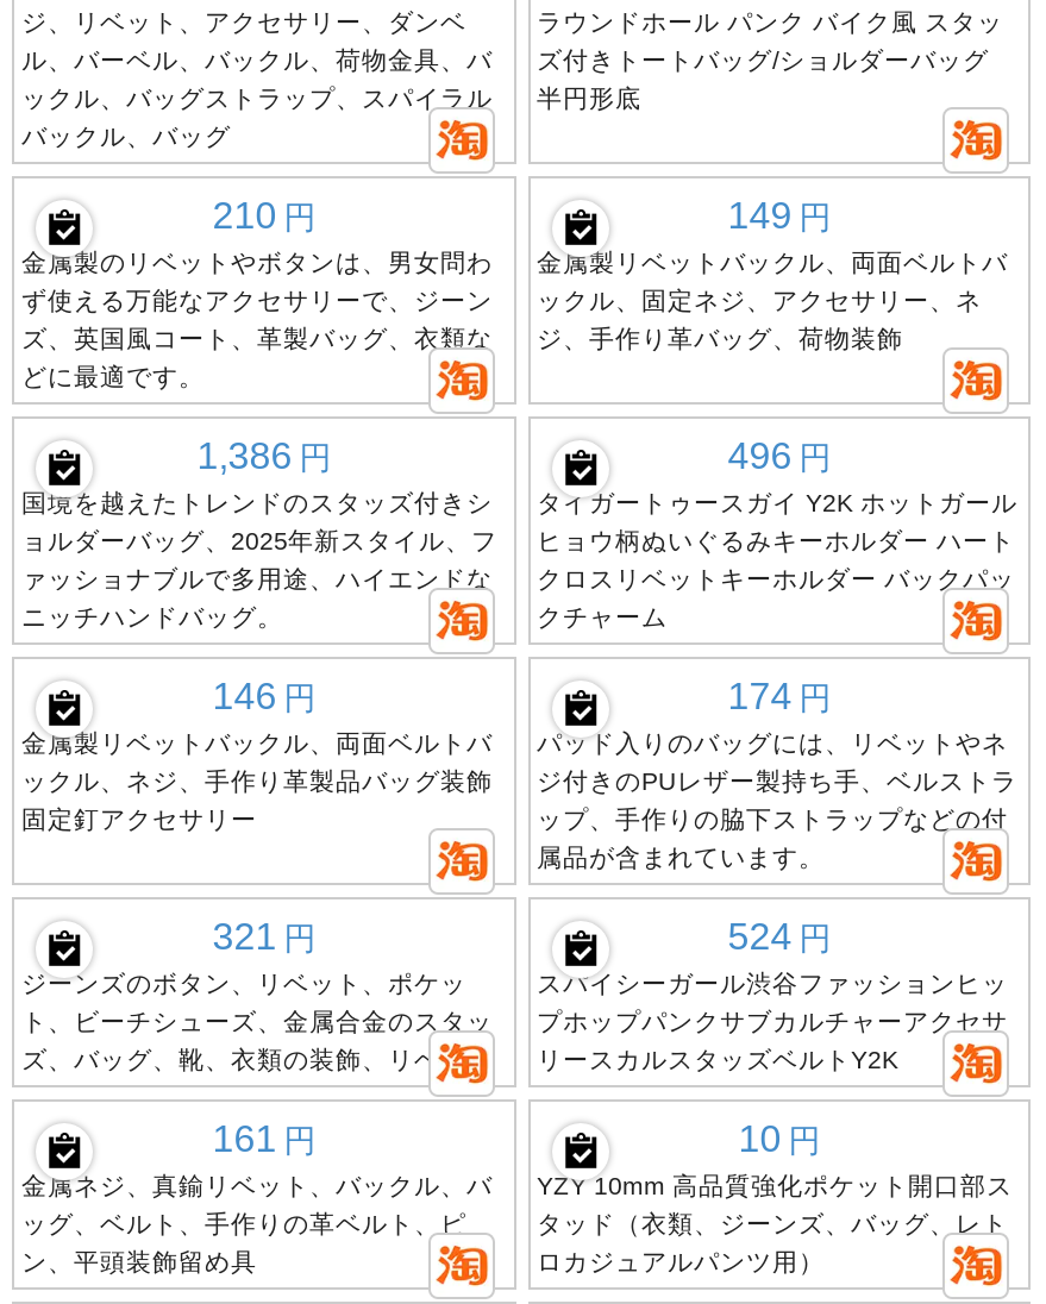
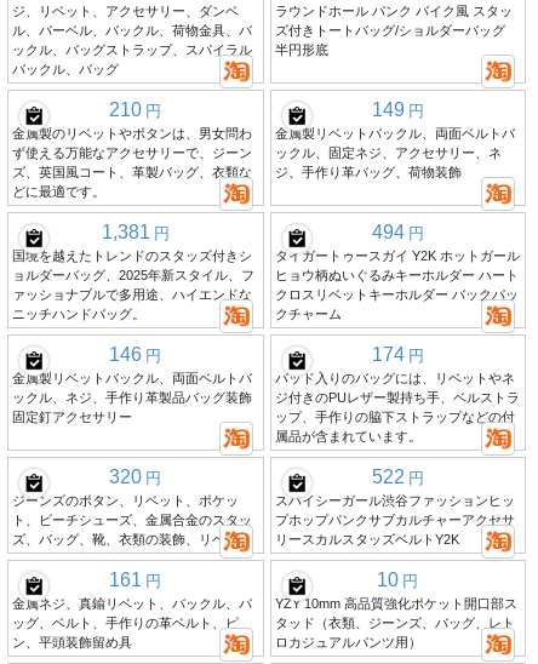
- 1,386 円
+ 1,381 円

- 496 円
+ 494 円

- 321 円
+ 320 円

- 524 円
+ 522 円
